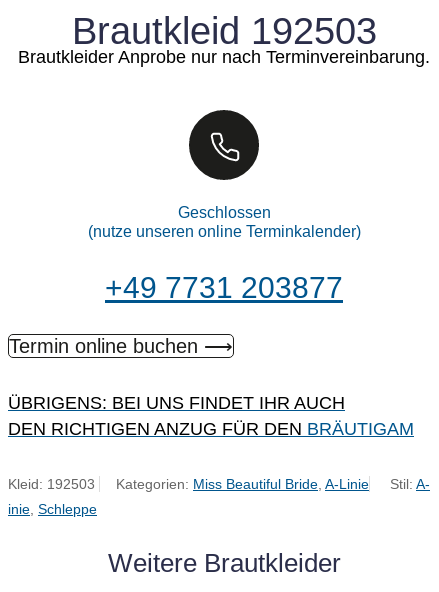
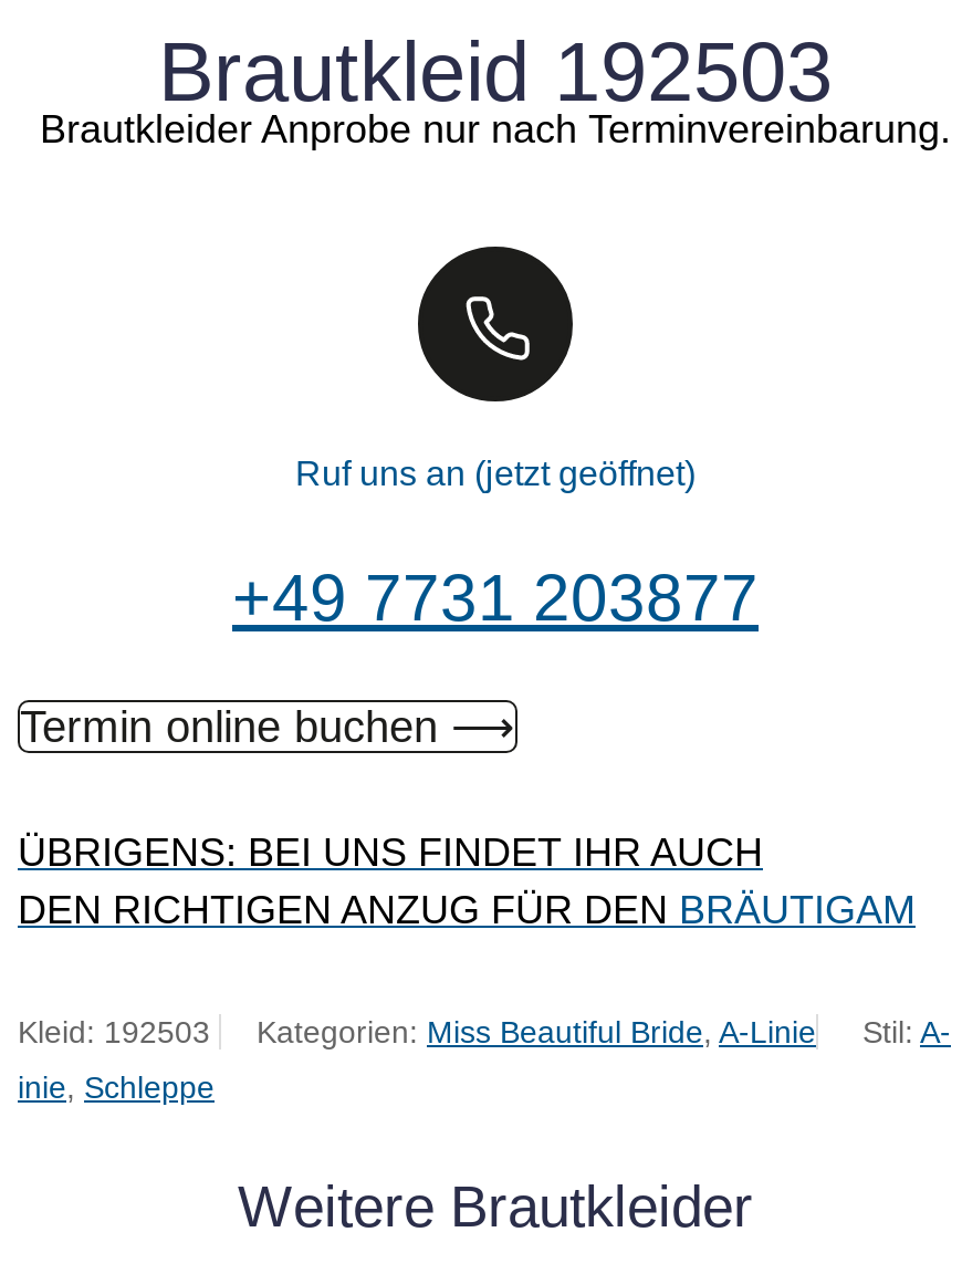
- Geschlossen
- (nutze unseren online Terminkalender)
+ Ruf uns an (jetzt geöffnet)
